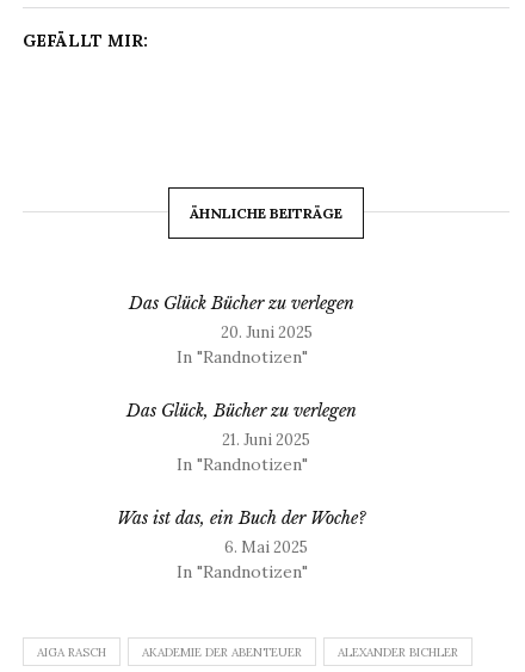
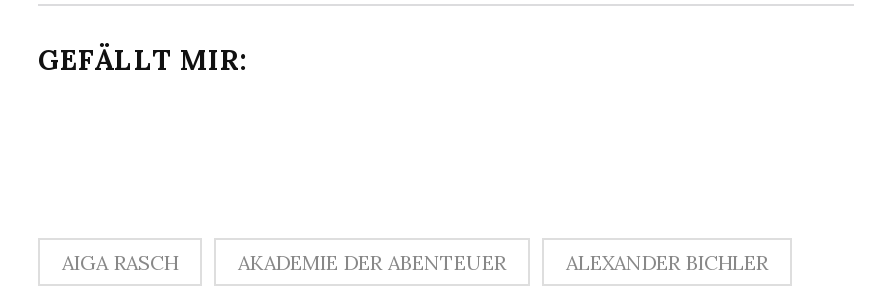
- ÄHNLICHE BEITRÄGE

- Das Glück Bücher zu verlegen
- 20. Juni 2025
- In "Randnotizen"
- Das Glück, Bücher zu verlegen
- 21. Juni 2025
- In "Randnotizen"
- Was ist das, ein Buch der Woche?
- 6. Mai 2025
- In "Randnotizen"
